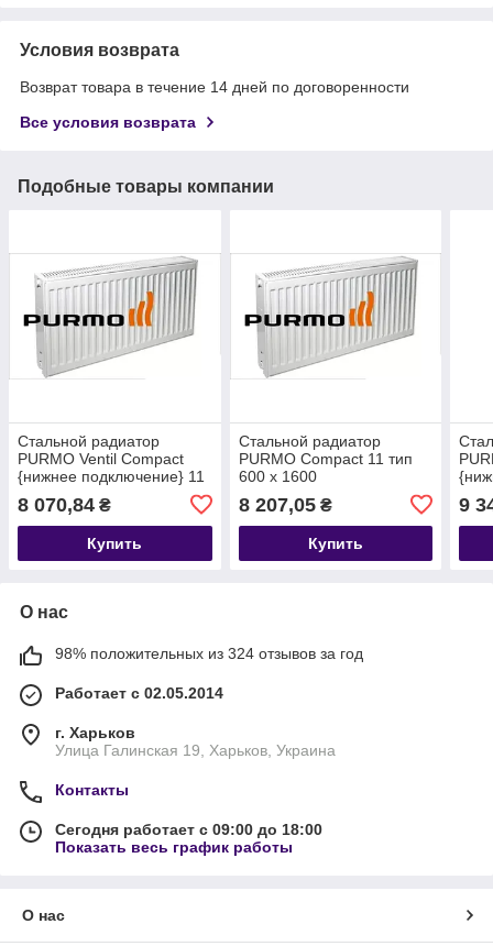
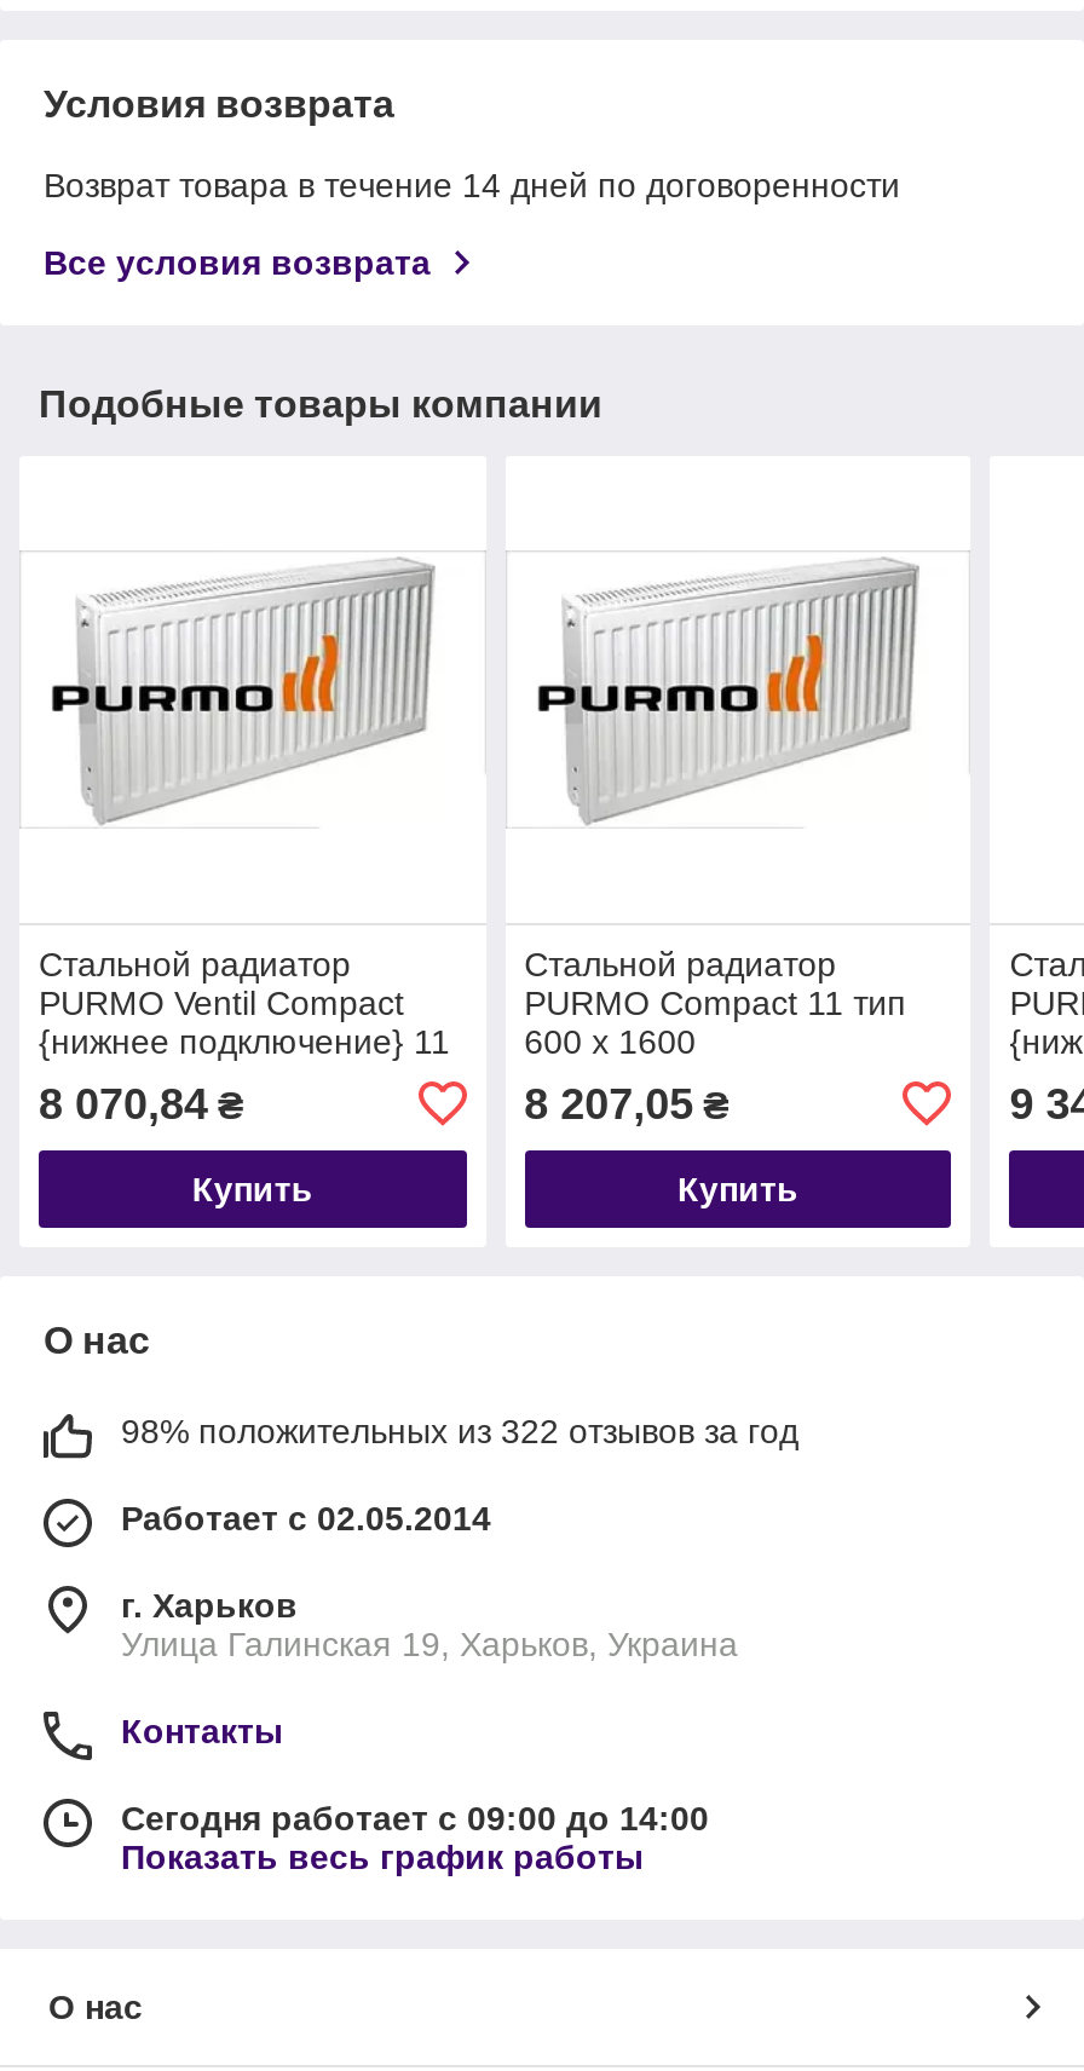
- 98% положительных из 324 отзывов за год
+ 98% положительных из 322 отзывов за год

- Сегодня работает с 09:00 до 18:00
+ Сегодня работает с 09:00 до 14:00
